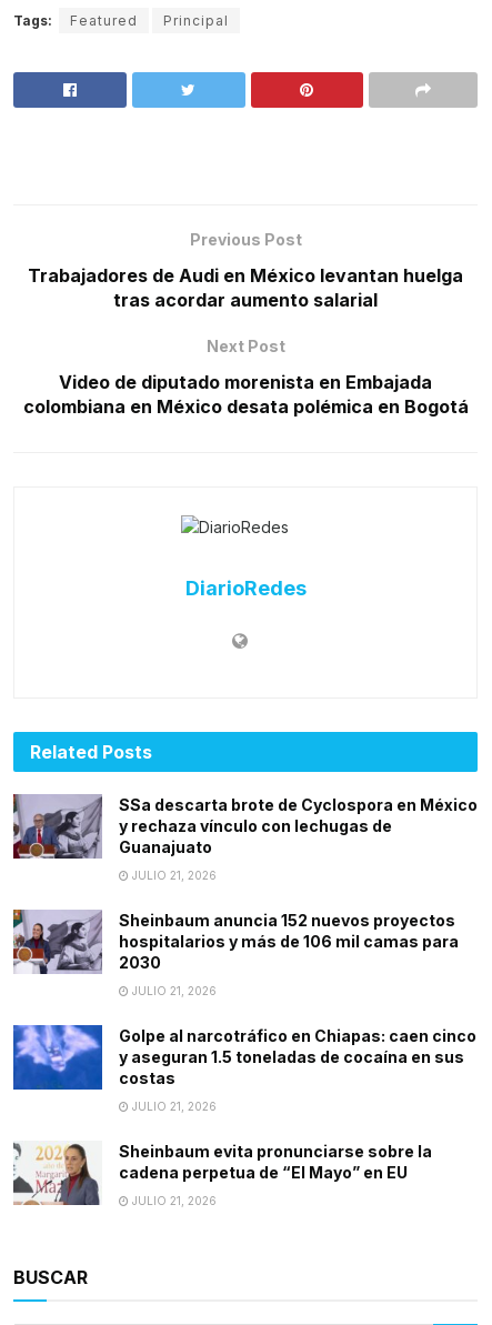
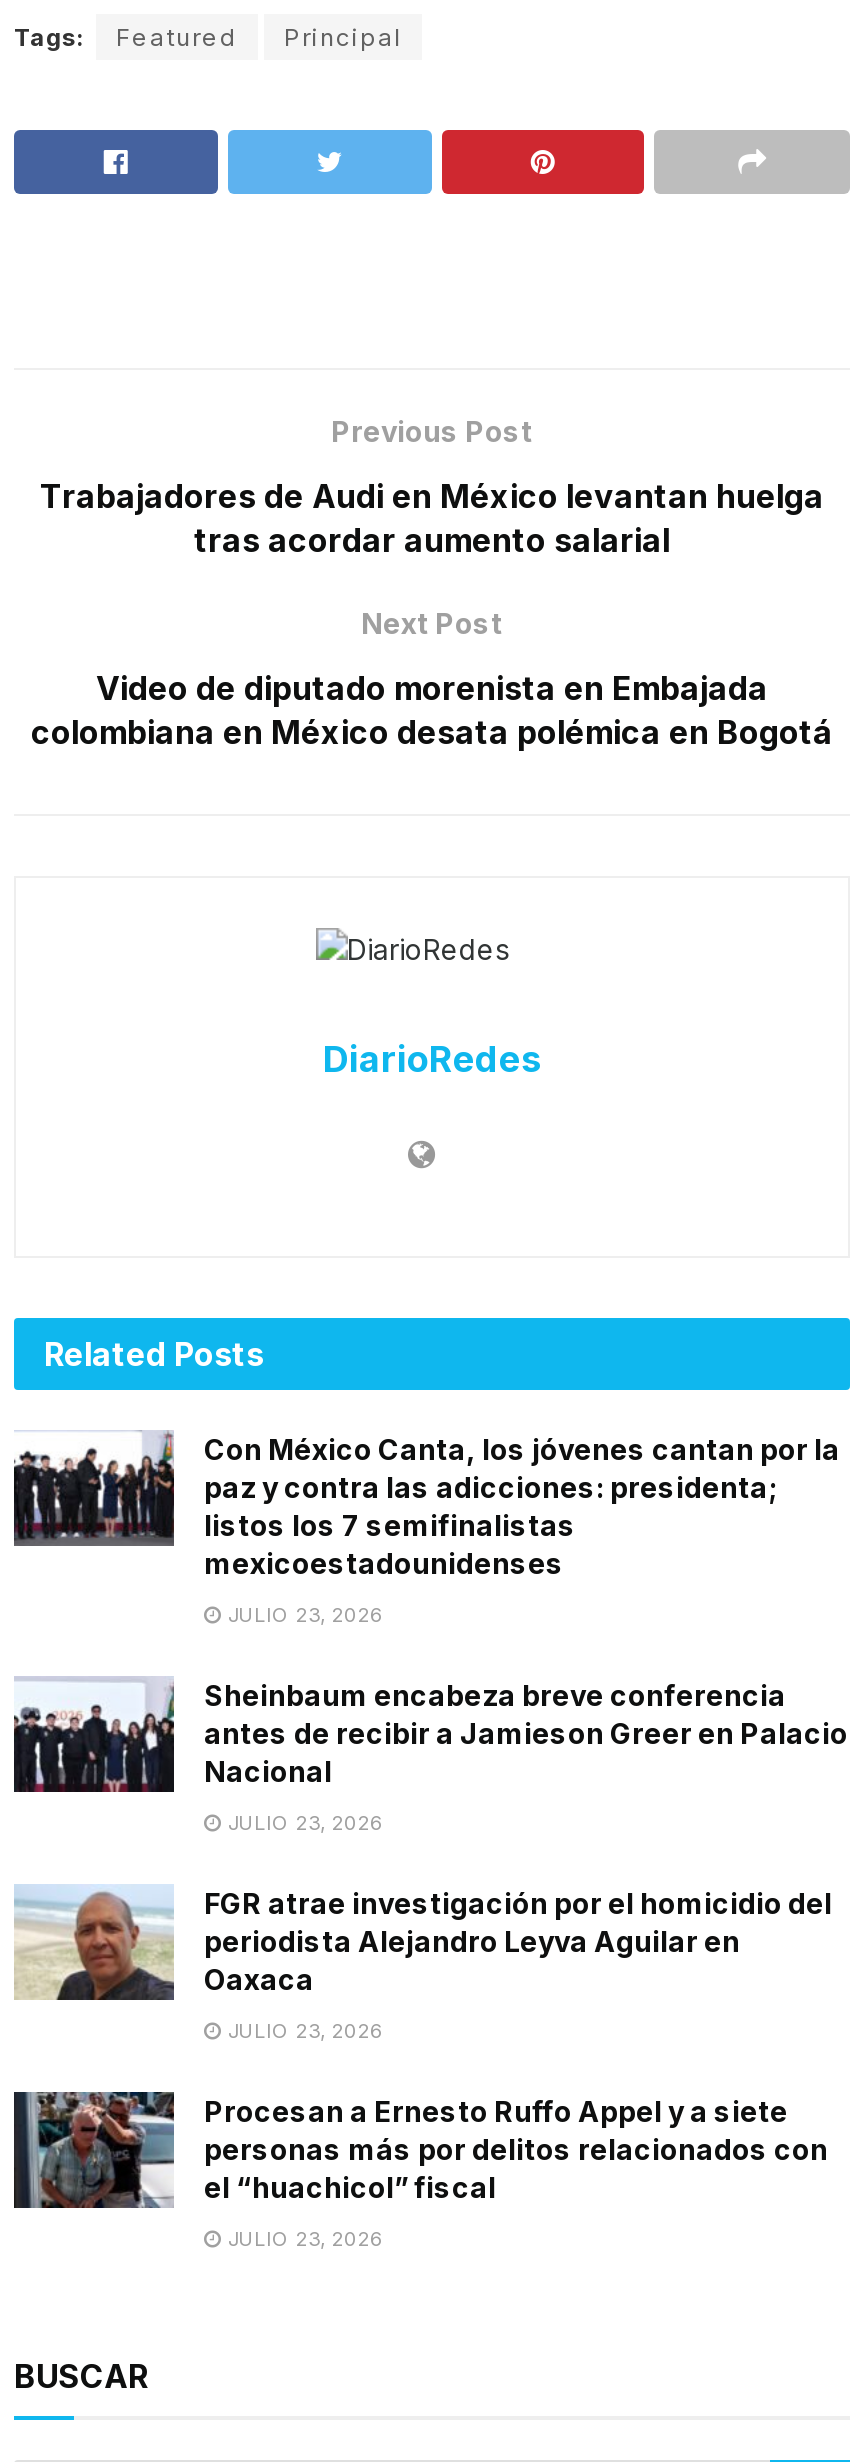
- [image]
- SSa descarta brote de Cyclospora en México
- y rechaza vínculo con lechugas de
- Guanajuato
+ [image]
+ Con México Canta, los jóvenes cantan por la
+ paz y contra las adicciones: presidenta;
+ listos los 7 semifinalistas
+ mexicoestadounidenses

- JULIO 21, 2026
+ JULIO 23, 2026

- [image]
- Sheinbaum anuncia 152 nuevos proyectos
- hospitalarios y más de 106 mil camas para
- 2030
+ [image]
+ Sheinbaum encabeza breve conferencia
+ antes de recibir a Jamieson Greer en Palacio
+ Nacional

- JULIO 21, 2026
+ JULIO 23, 2026

- [image]
- Golpe al narcotráfico en Chiapas: caen cinco
- y aseguran 1.5 toneladas de cocaína en sus
- costas
+ [image]
+ FGR atrae investigación por el homicidio del
+ periodista Alejandro Leyva Aguilar en
+ Oaxaca

- JULIO 21, 2026
+ JULIO 23, 2026

- [image]
- Sheinbaum evita pronunciarse sobre la
- cadena perpetua de “El Mayo” en EU
+ [image]
+ Procesan a Ernesto Ruffo Appel y a siete
+ personas más por delitos relacionados con
+ el “huachicol” fiscal

- JULIO 21, 2026
+ JULIO 23, 2026
